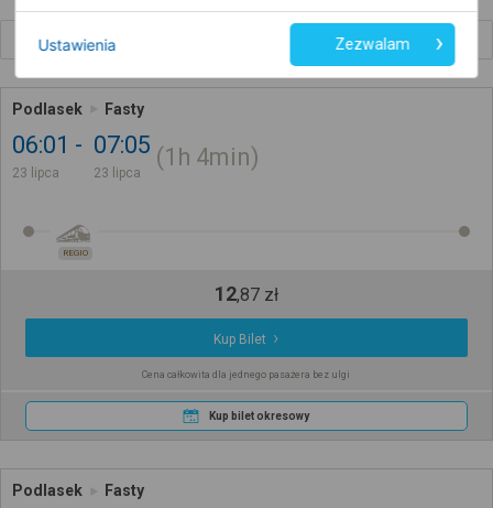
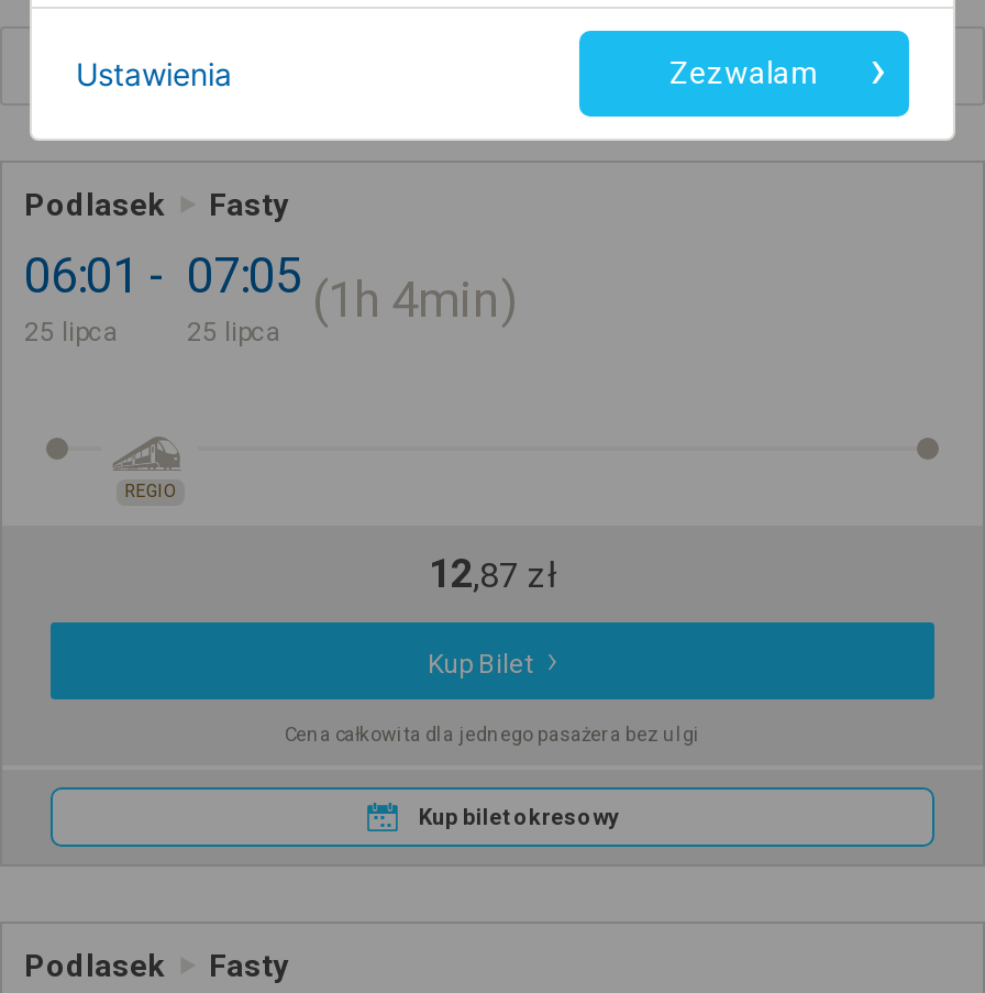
- 23 lipca
+ 25 lipca

- 23 lipca
+ 25 lipca
